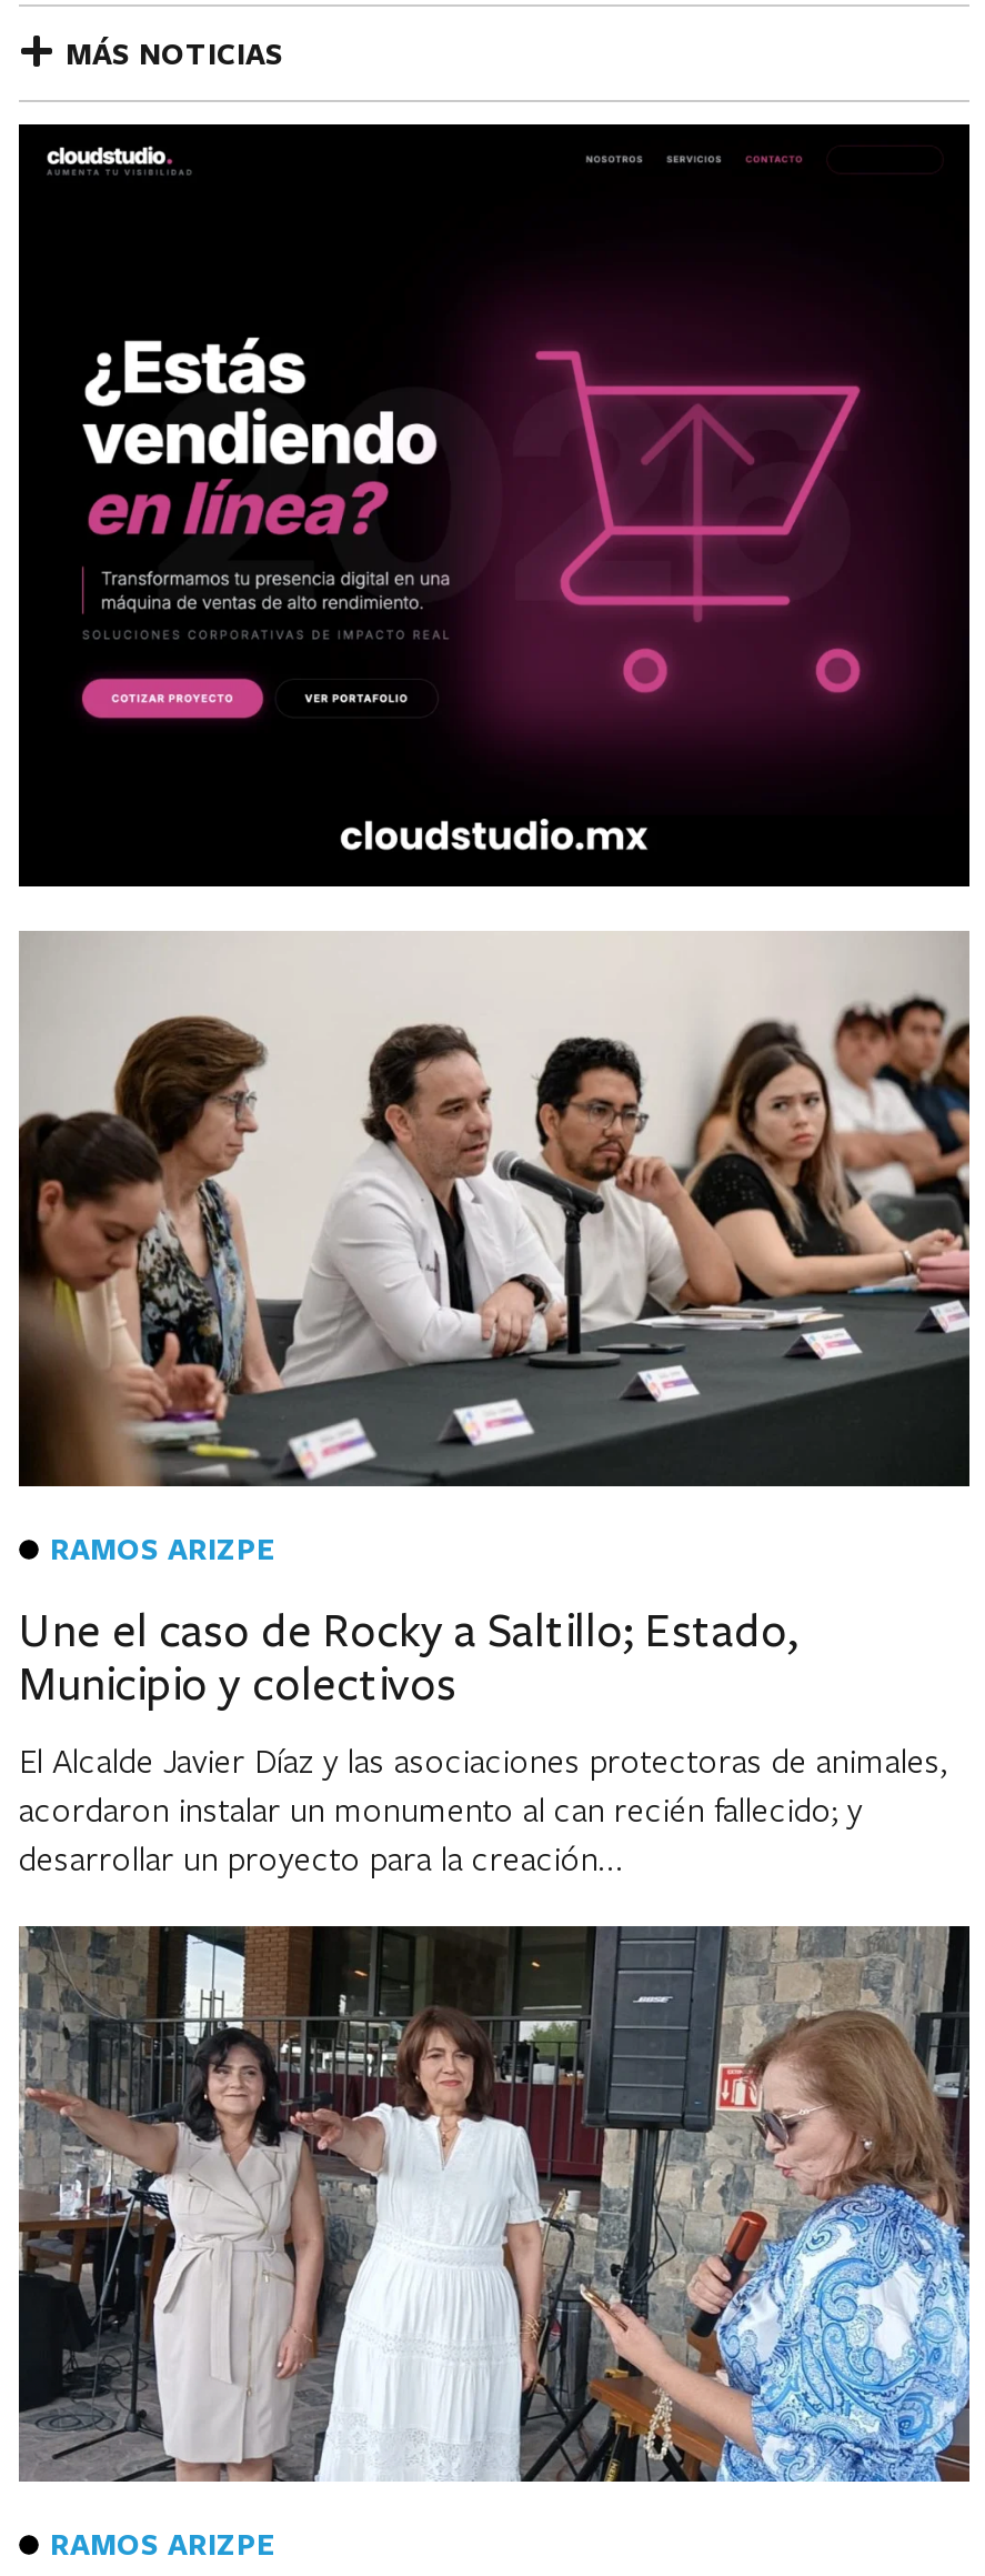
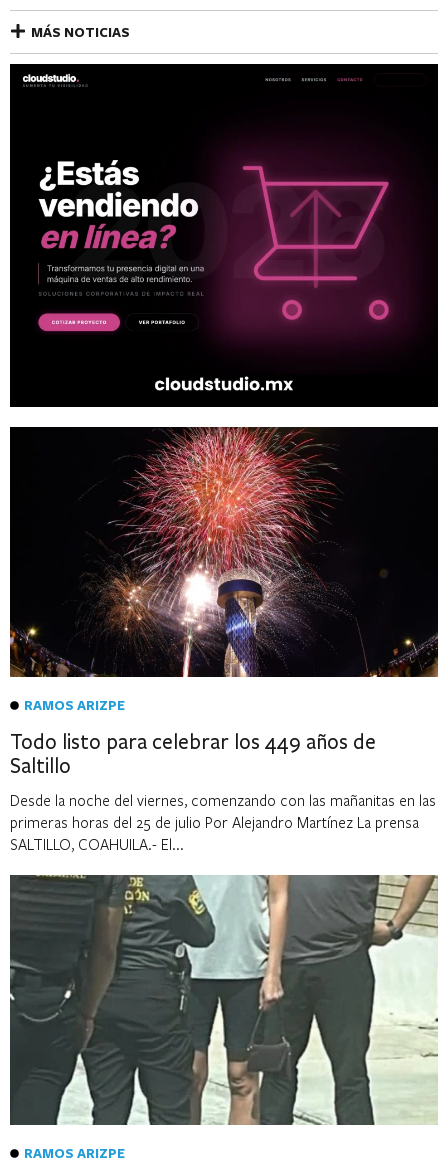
- [image]
+ [image]

- Une el caso de Rocky a Saltillo; Estado,
- Municipio y colectivos
- El Alcalde Javier Díaz y las asociaciones protectoras de animales,
- acordaron instalar un monumento al can recién fallecido; y
- desarrollar un proyecto para la creación...
+ Todo listo para celebrar los 449 años de
+ Saltillo
+ Desde la noche del viernes, comenzando con las mañanitas en las
+ primeras horas del 25 de julio Por Alejandro Martínez La prensa
+ SALTILLO, COAHUILA.- El...

- [image]
+ [image]
